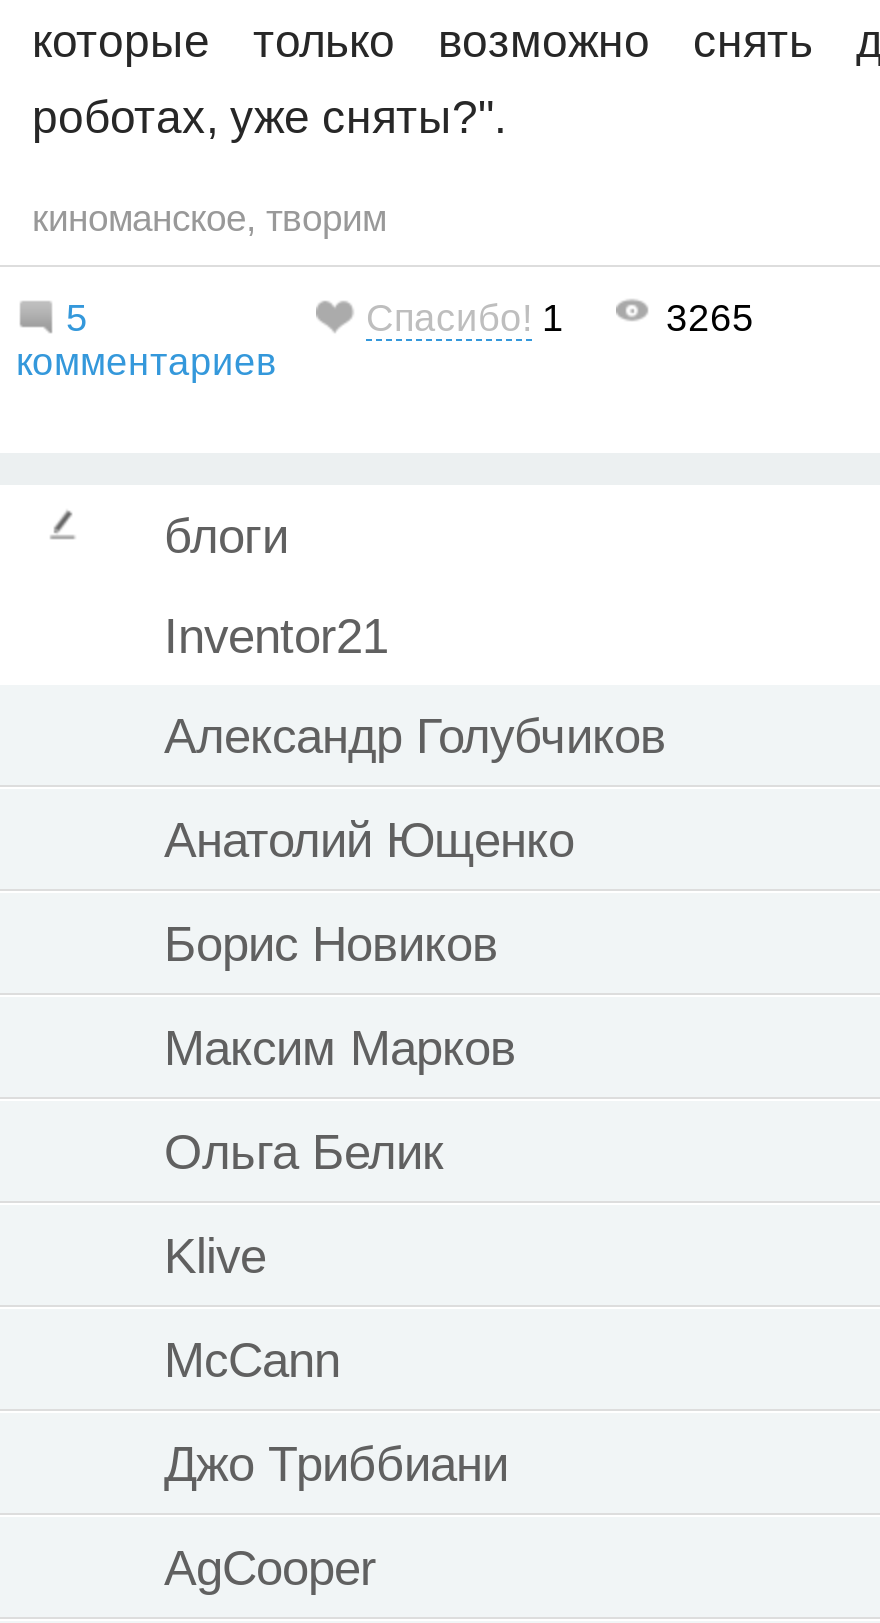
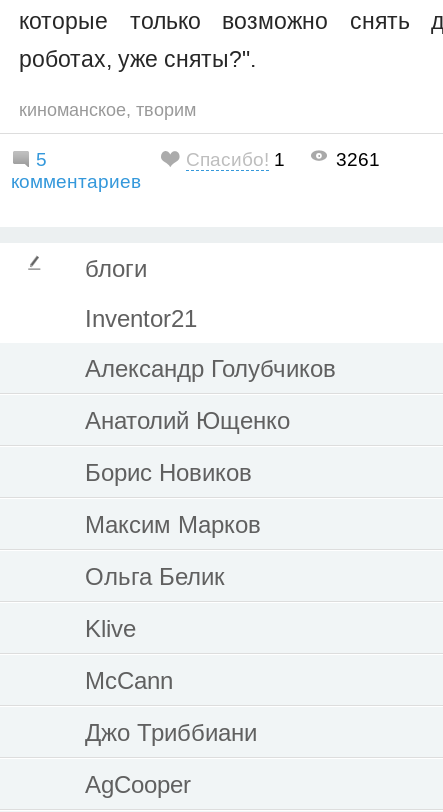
- 3265
+ 3261
